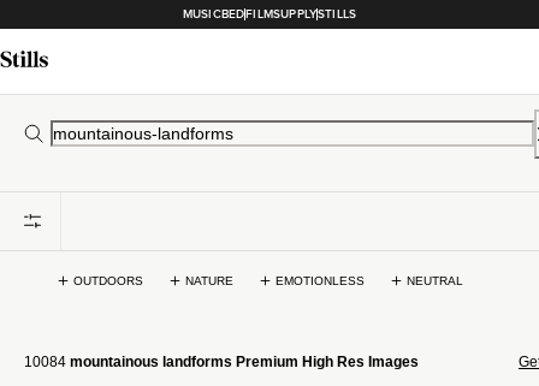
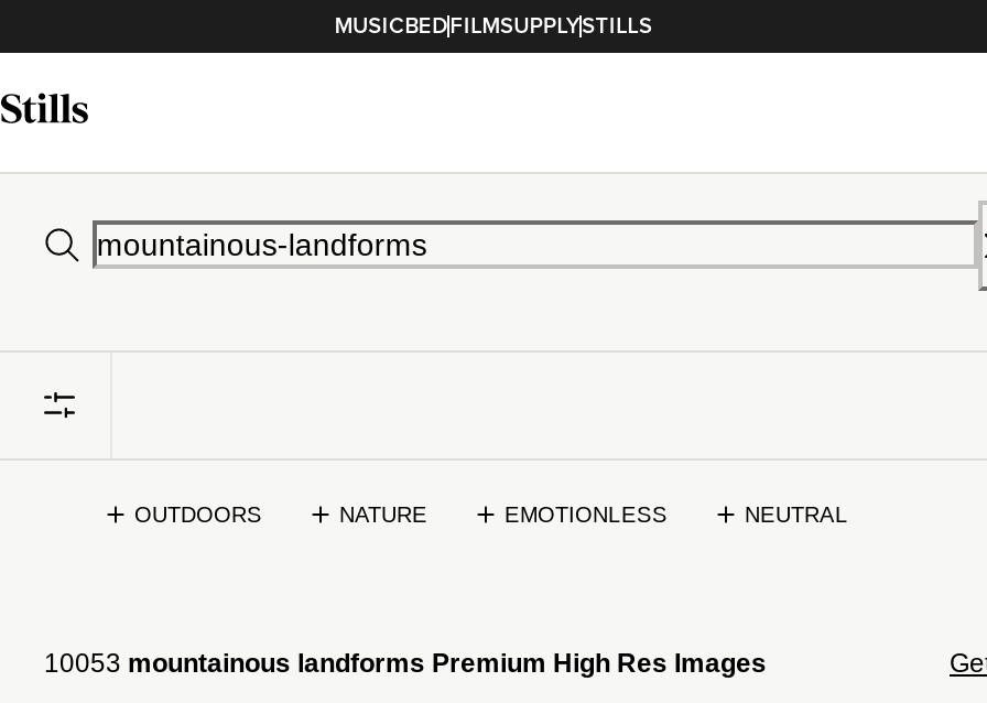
- 10084 mountainous landforms Premium High Res Images
+ 10053 mountainous landforms Premium High Res Images
